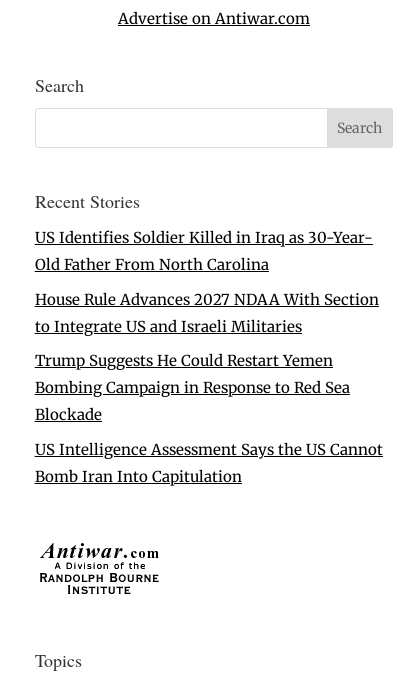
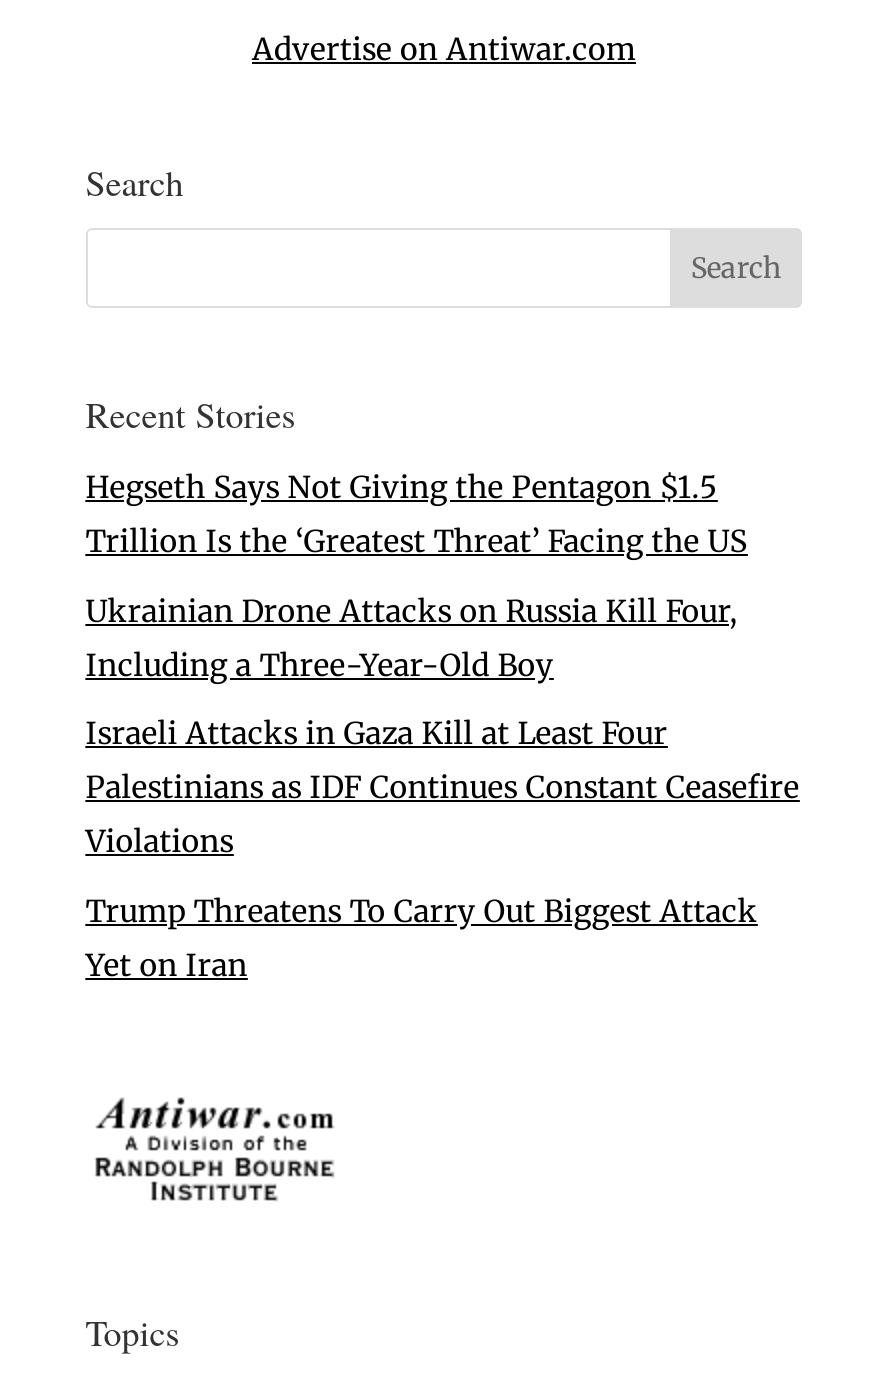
- US Identifies Soldier Killed in Iraq as 30-Year-
- Old Father From North Carolina
+ Hegseth Says Not Giving the Pentagon $1.5
+ Trillion Is the ‘Greatest Threat’ Facing the US

- House Rule Advances 2027 NDAA With Section
- to Integrate US and Israeli Militaries
+ Ukrainian Drone Attacks on Russia Kill Four,
+ Including a Three-Year-Old Boy

- Trump Suggests He Could Restart Yemen
- Bombing Campaign in Response to Red Sea
- Blockade
+ Israeli Attacks in Gaza Kill at Least Four
+ Palestinians as IDF Continues Constant Ceasefire
+ Violations

- US Intelligence Assessment Says the US Cannot
- Bomb Iran Into Capitulation
+ Trump Threatens To Carry Out Biggest Attack
+ Yet on Iran
